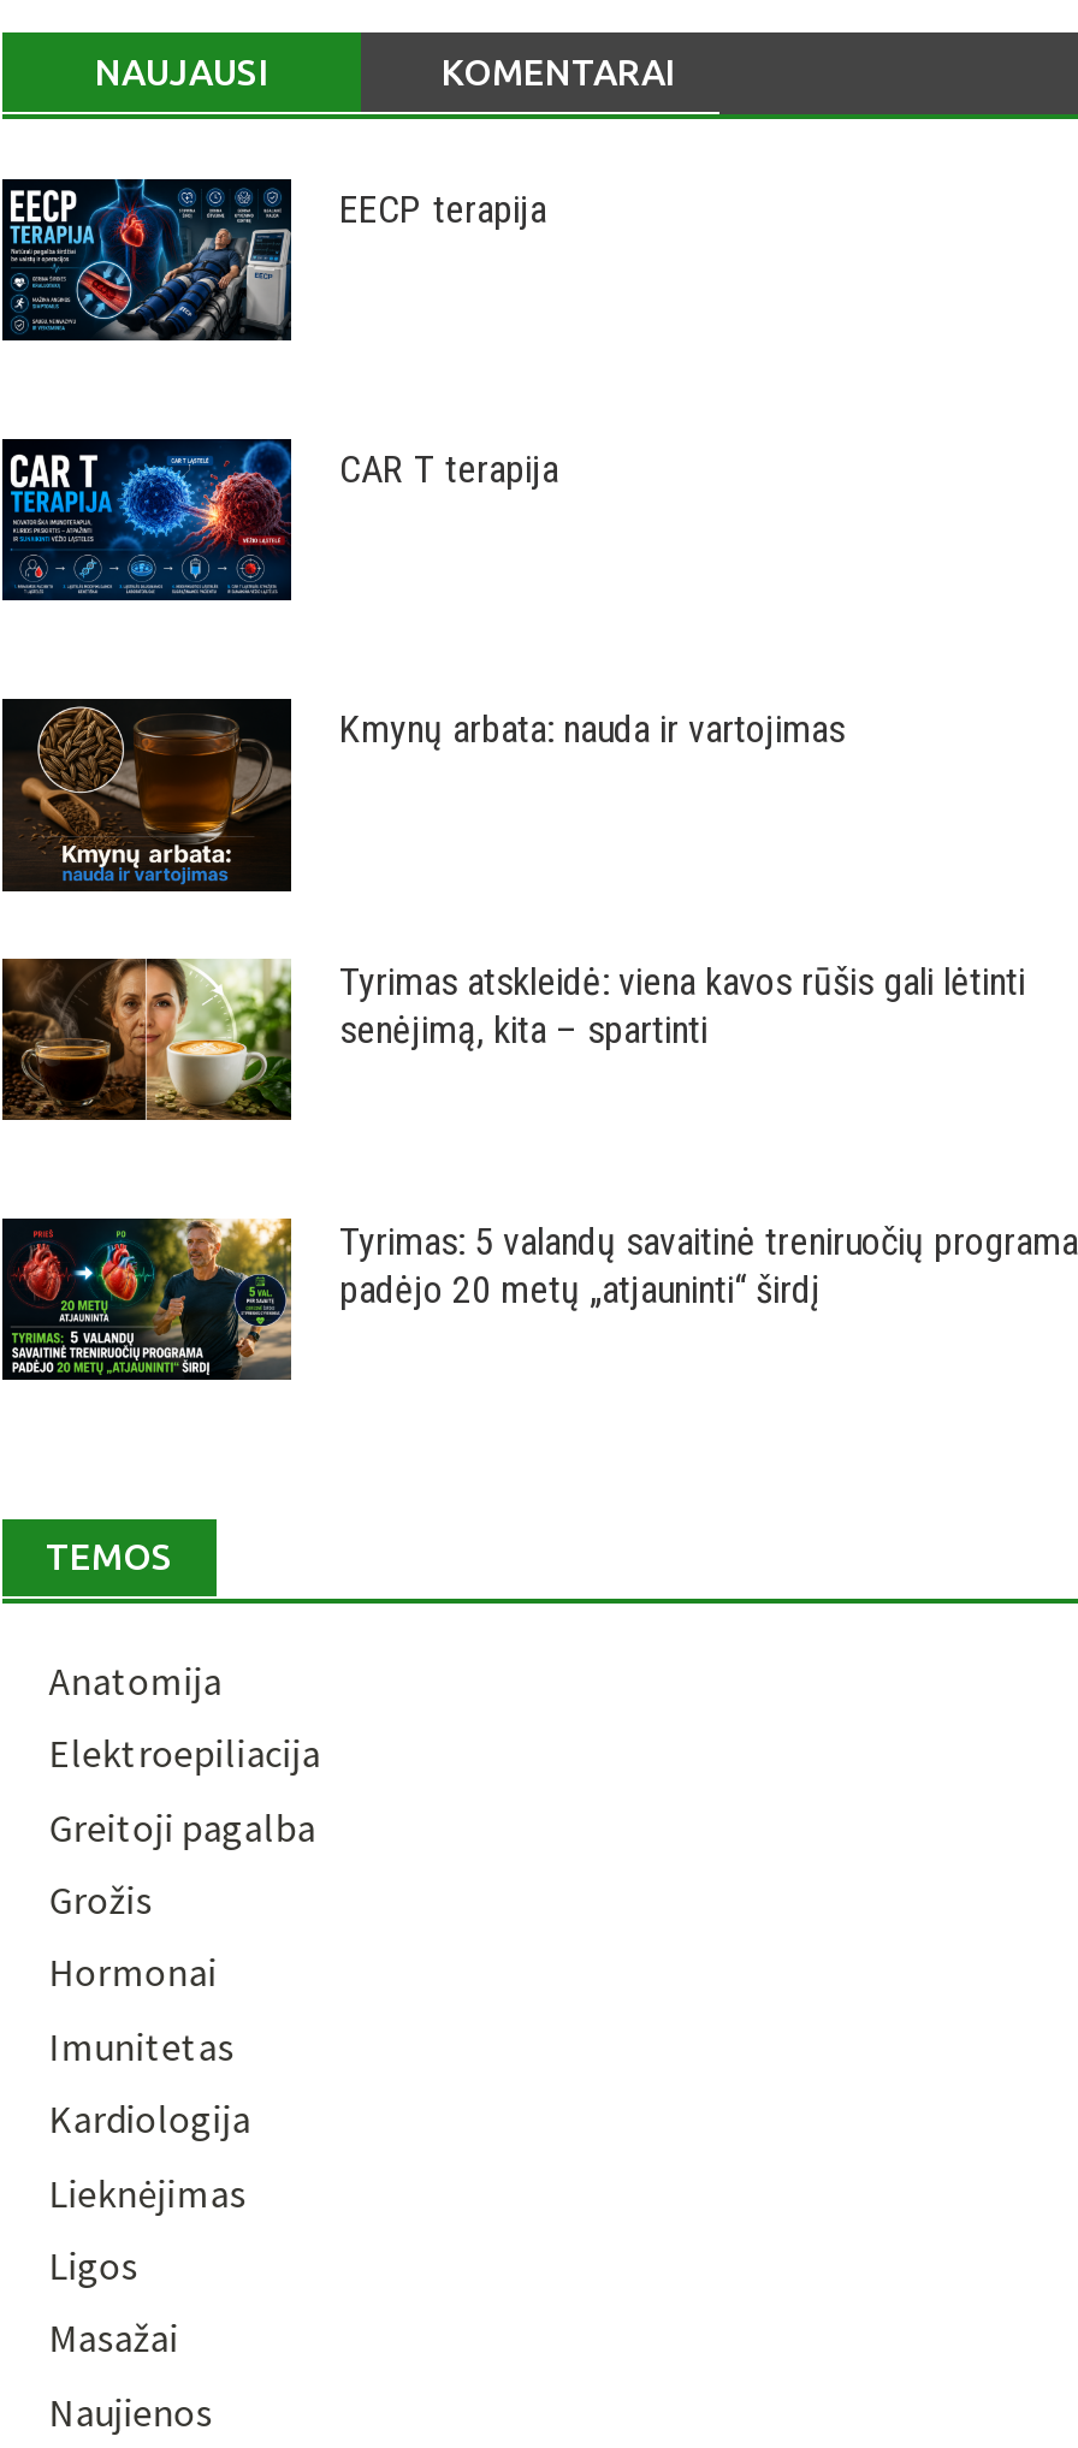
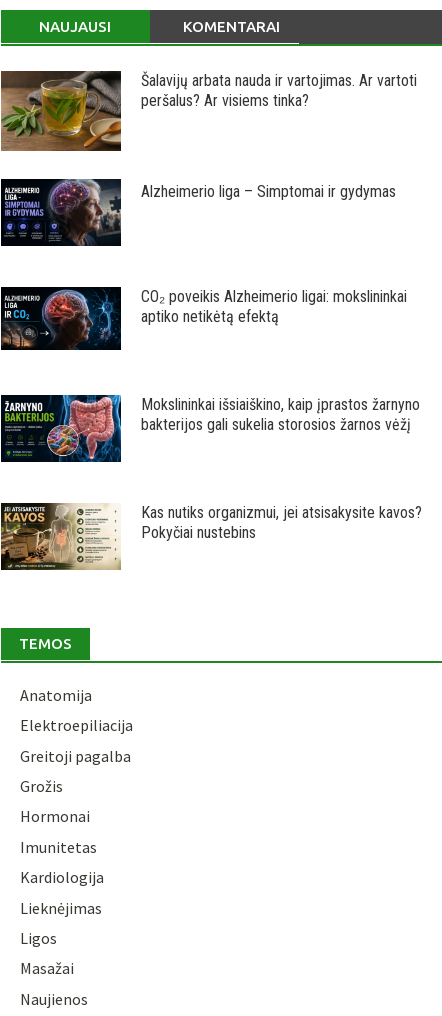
- [image]
- EECP terapija
+ [image]
+ Šalavijų arbata nauda ir vartojimas. Ar vartoti
+ peršalus? Ar visiems tinka?

- [image]
- CAR T terapija
+ [image]
+ Alzheimerio liga – Simptomai ir gydymas

- [image]
- Kmynų arbata: nauda ir vartojimas
+ [image]
+ CO₂ poveikis Alzheimerio ligai: mokslininkai
+ aptiko netikėtą efektą

- [image]
- Tyrimas atskleidė: viena kavos rūšis gali lėtinti
- senėjimą, kita – spartinti
+ [image]
+ Mokslininkai išsiaiškino, kaip įprastos žarnyno
+ bakterijos gali sukelia storosios žarnos vėžį

- [image]
- Tyrimas: 5 valandų savaitinė treniruočių programa
- padėjo 20 metų „atjauninti“ širdį
+ [image]
+ Kas nutiks organizmui, jei atsisakysite kavos?
+ Pokyčiai nustebins
